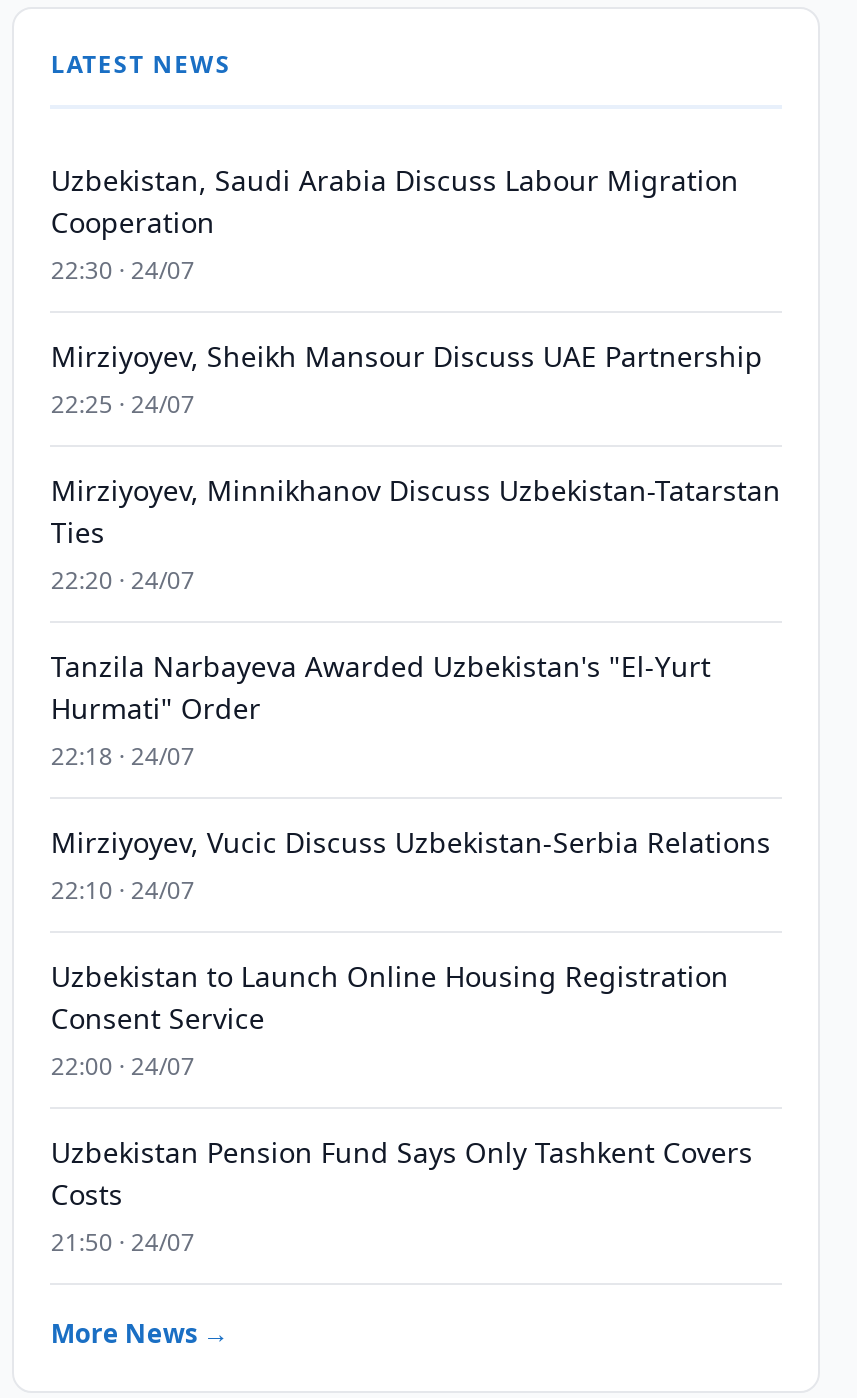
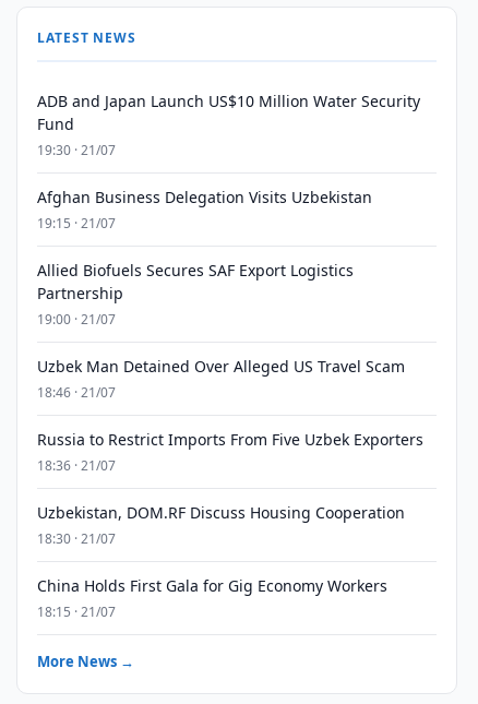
- Uzbekistan, Saudi Arabia Discuss Labour Migration
- Cooperation
- 22:30 · 24/07
+ ADB and Japan Launch US$10 Million Water Security
+ Fund
+ 19:30 · 21/07

- Mirziyoyev, Sheikh Mansour Discuss UAE Partnership
- 22:25 · 24/07
+ Afghan Business Delegation Visits Uzbekistan
+ 19:15 · 21/07

- Mirziyoyev, Minnikhanov Discuss Uzbekistan-Tatarstan
- Ties
- 22:20 · 24/07
+ Allied Biofuels Secures SAF Export Logistics
+ Partnership
+ 19:00 · 21/07

- Tanzila Narbayeva Awarded Uzbekistan's "El-Yurt
- Hurmati" Order
- 22:18 · 24/07
+ Uzbek Man Detained Over Alleged US Travel Scam
+ 18:46 · 21/07

- Mirziyoyev, Vucic Discuss Uzbekistan-Serbia Relations
- 22:10 · 24/07
+ Russia to Restrict Imports From Five Uzbek Exporters
+ 18:36 · 21/07

- Uzbekistan to Launch Online Housing Registration
- Consent Service
- 22:00 · 24/07
+ Uzbekistan, DOM.RF Discuss Housing Cooperation
+ 18:30 · 21/07

- Uzbekistan Pension Fund Says Only Tashkent Covers
- Costs
- 21:50 · 24/07
+ China Holds First Gala for Gig Economy Workers
+ 18:15 · 21/07
